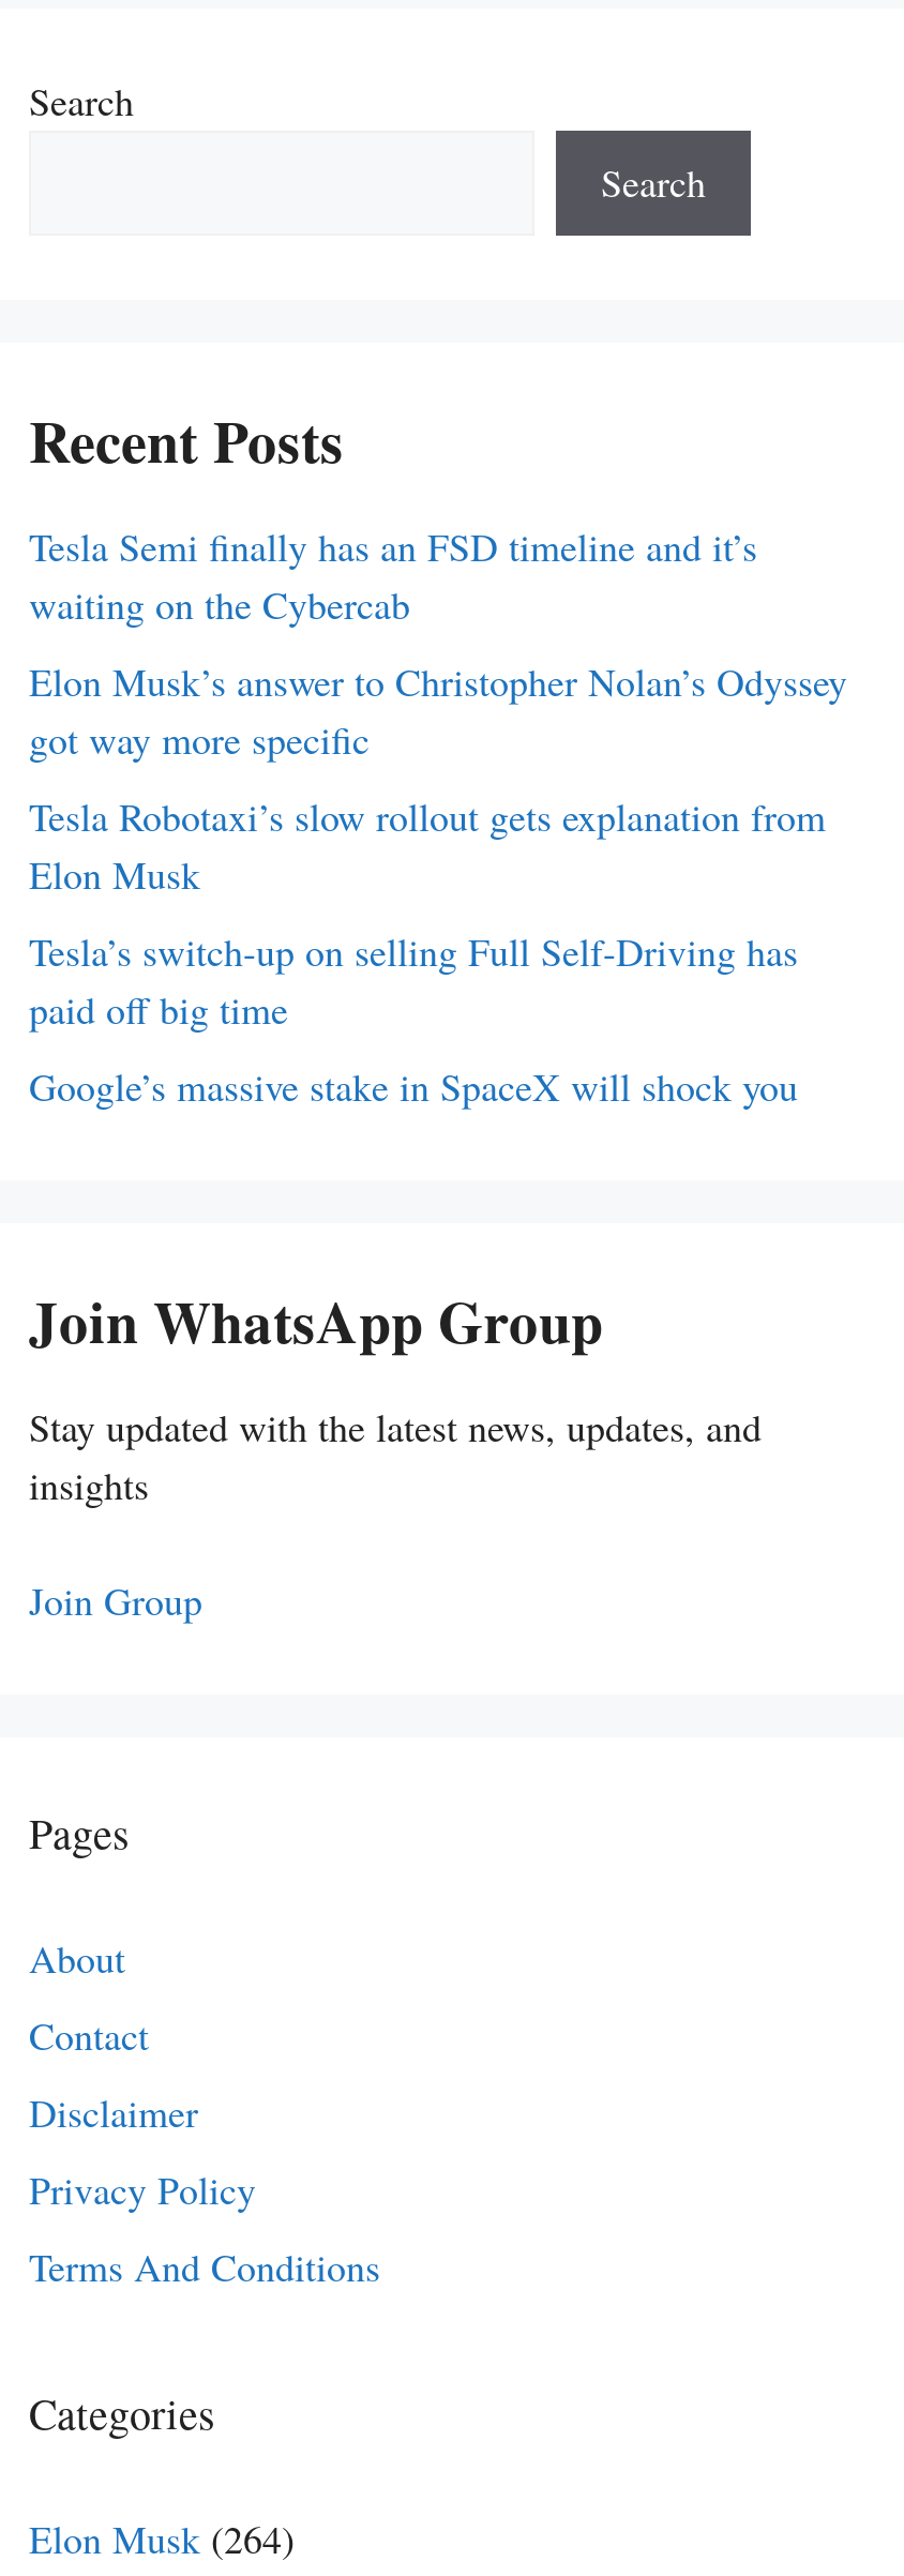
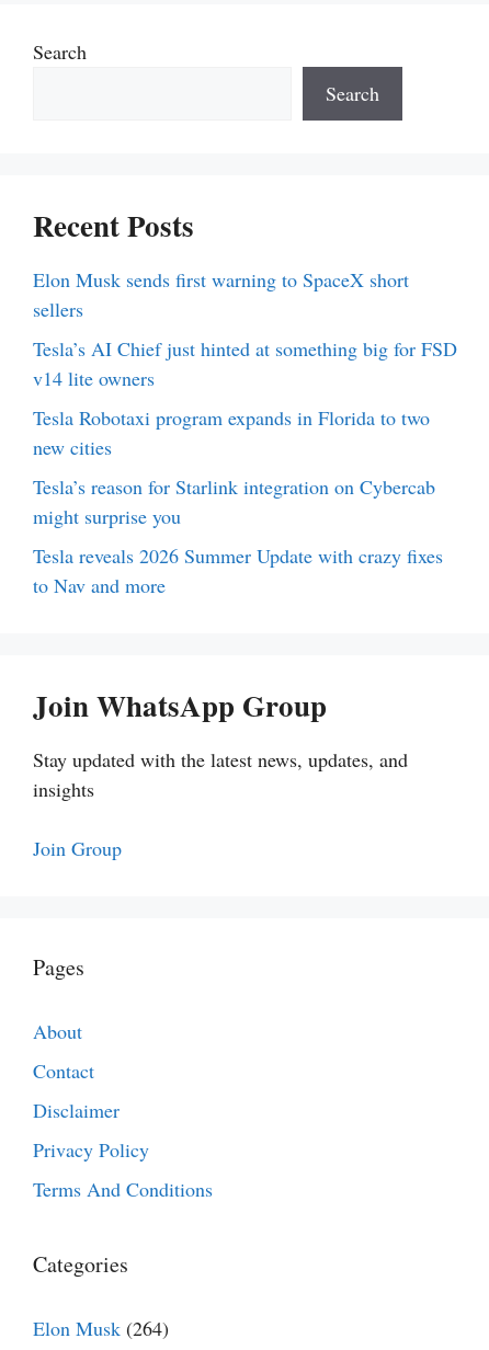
- Tesla Semi finally has an FSD timeline and it’s
- waiting on the Cybercab
+ Elon Musk sends first warning to SpaceX short
+ sellers

- Elon Musk’s answer to Christopher Nolan’s Odyssey
- got way more specific
+ Tesla’s AI Chief just hinted at something big for FSD
+ v14 lite owners

- Tesla Robotaxi’s slow rollout gets explanation from
- Elon Musk
+ Tesla Robotaxi program expands in Florida to two
+ new cities

- Tesla’s switch-up on selling Full Self-Driving has
- paid off big time
+ Tesla’s reason for Starlink integration on Cybercab
+ might surprise you

- Google’s massive stake in SpaceX will shock you
+ Tesla reveals 2026 Summer Update with crazy fixes
+ to Nav and more
